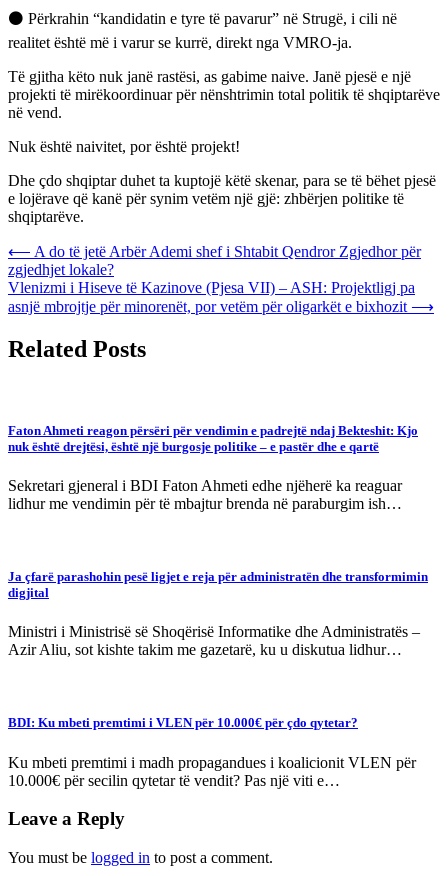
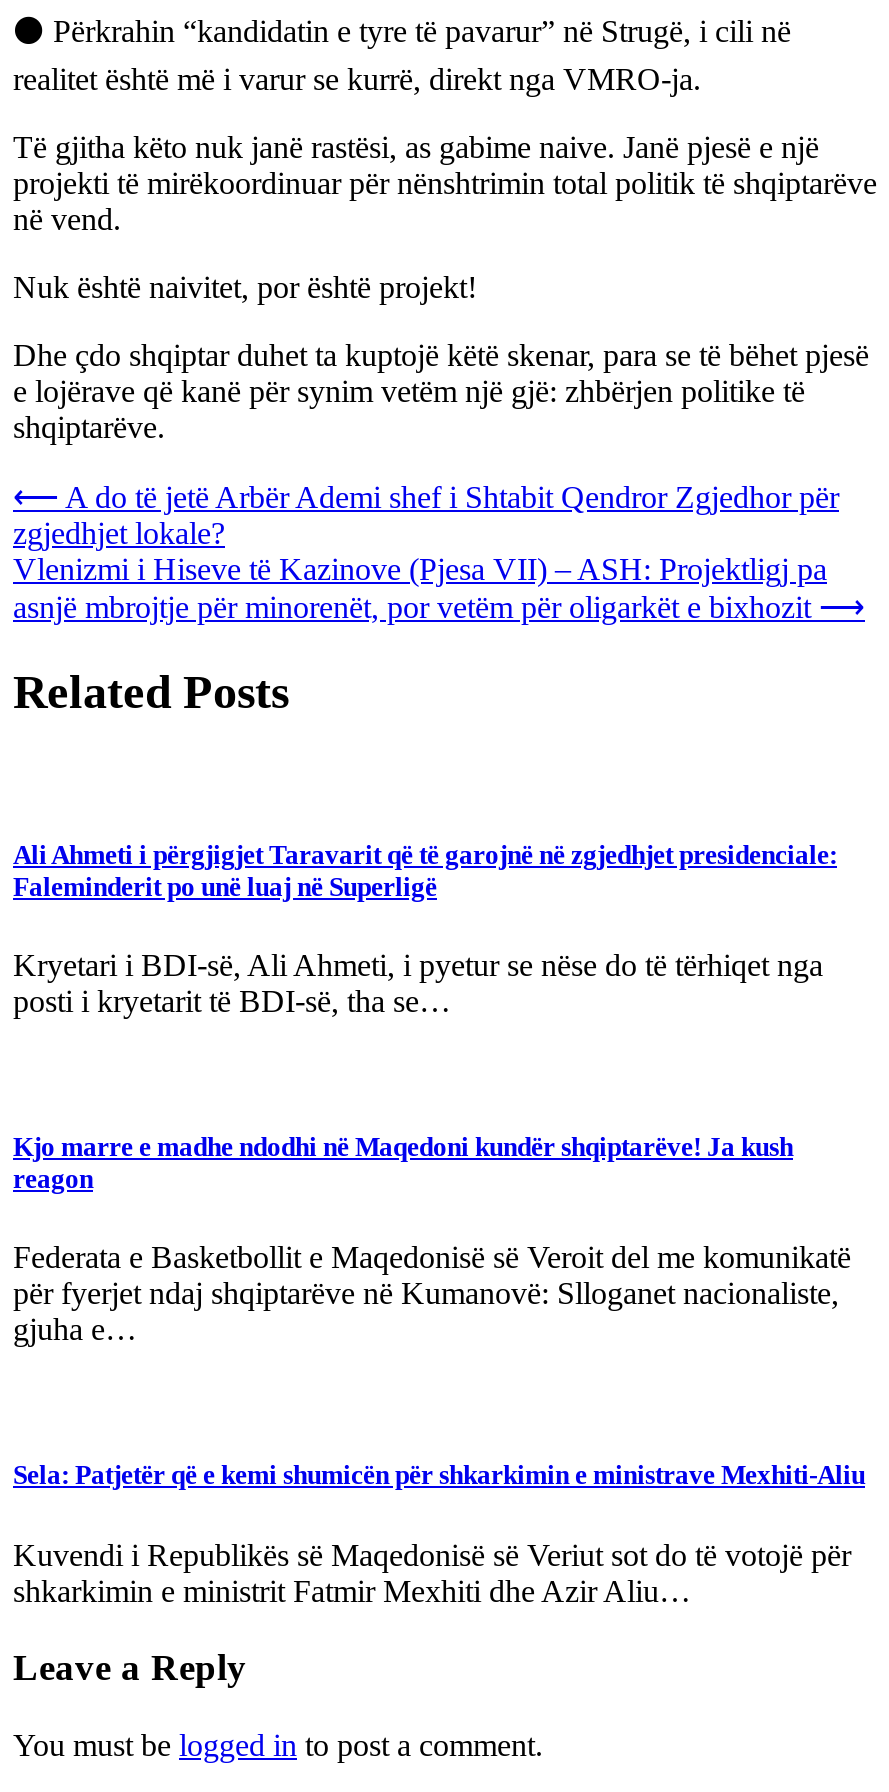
- Faton Ahmeti reagon përsëri për vendimin e padrejtë ndaj Bekteshit: Kjo
- nuk është drejtësi, është një burgosje politike – e pastër dhe e qartë
+ Ali Ahmeti i përgjigjet Taravarit që të garojnë në zgjedhjet presidenciale:
+ Faleminderit po unë luaj në Superligë

- Sekretari gjeneral i BDI Faton Ahmeti edhe njëherë ka reaguar
- lidhur me vendimin për të mbajtur brenda në paraburgim ish…
+ Kryetari i BDI-së, Ali Ahmeti, i pyetur se nëse do të tërhiqet nga
+ posti i kryetarit të BDI-së, tha se…

- Ja çfarë parashohin pesë ligjet e reja për administratën dhe transformimin
- digjital
+ Kjo marre e madhe ndodhi në Maqedoni kundër shqiptarëve! Ja kush
+ reagon

- Ministri i Ministrisë së Shoqërisë Informatike dhe Administratës –
- Azir Aliu, sot kishte takim me gazetarë, ku u diskutua lidhur…
+ Federata e Basketbollit e Maqedonisë së Veroit del me komunikatë
+ për fyerjet ndaj shqiptarëve në Kumanovë: Slloganet nacionaliste,
+ gjuha e…

- BDI: Ku mbeti premtimi i VLEN për 10.000€ për çdo qytetar?
+ Sela: Patjetër që e kemi shumicën për shkarkimin e ministrave Mexhiti-Aliu

- Ku mbeti premtimi i madh propagandues i koalicionit VLEN për
- 10.000€ për secilin qytetar të vendit? Pas një viti e…
+ Kuvendi i Republikës së Maqedonisë së Veriut sot do të votojë për
+ shkarkimin e ministrit Fatmir Mexhiti dhe Azir Aliu…
